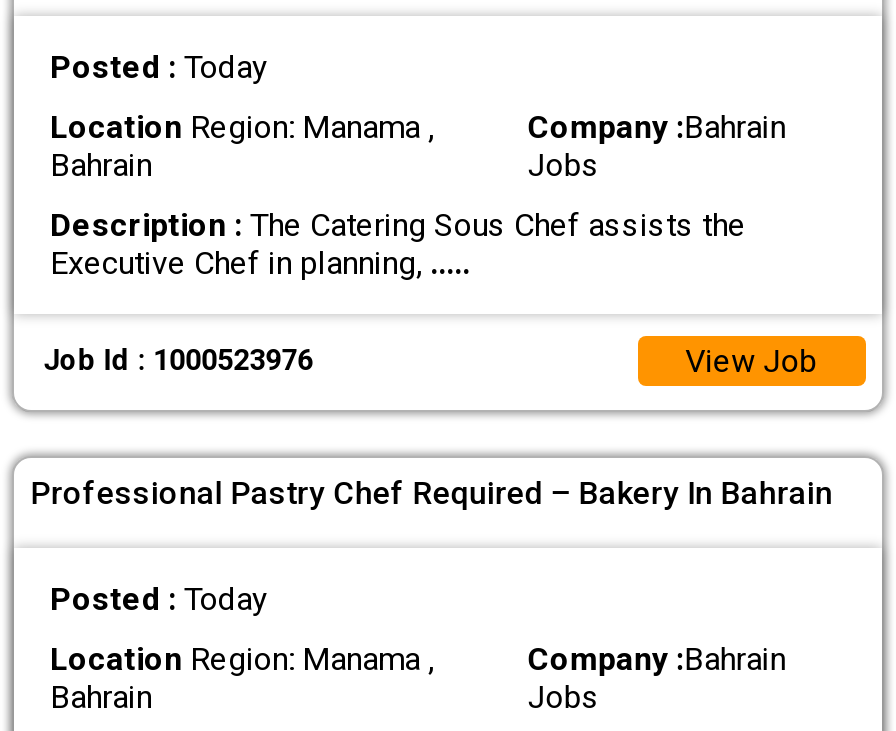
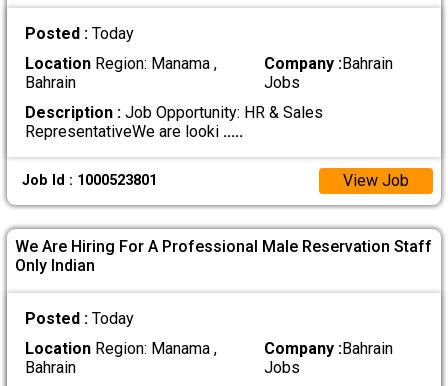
- Description : The Catering Sous Chef assists the
- Executive Chef in planning,.....
+ Description : Job Opportunity: HR & Sales
+ Representative We are looki.....

- Job Id : 1000523976
+ Job Id : 1000523801

- Professional Pastry Chef Required – Bakery In Bahrain
+ We Are Hiring For A Professional Male Reservation Staff
+ Only Indian
